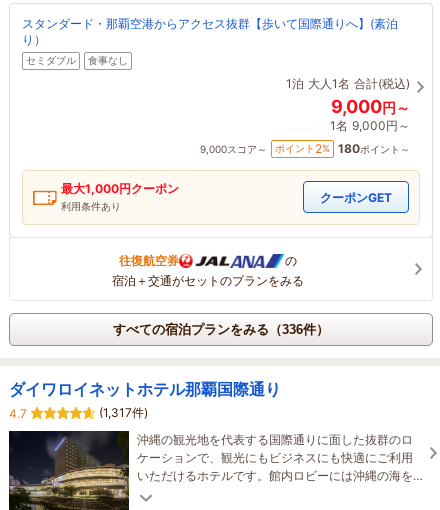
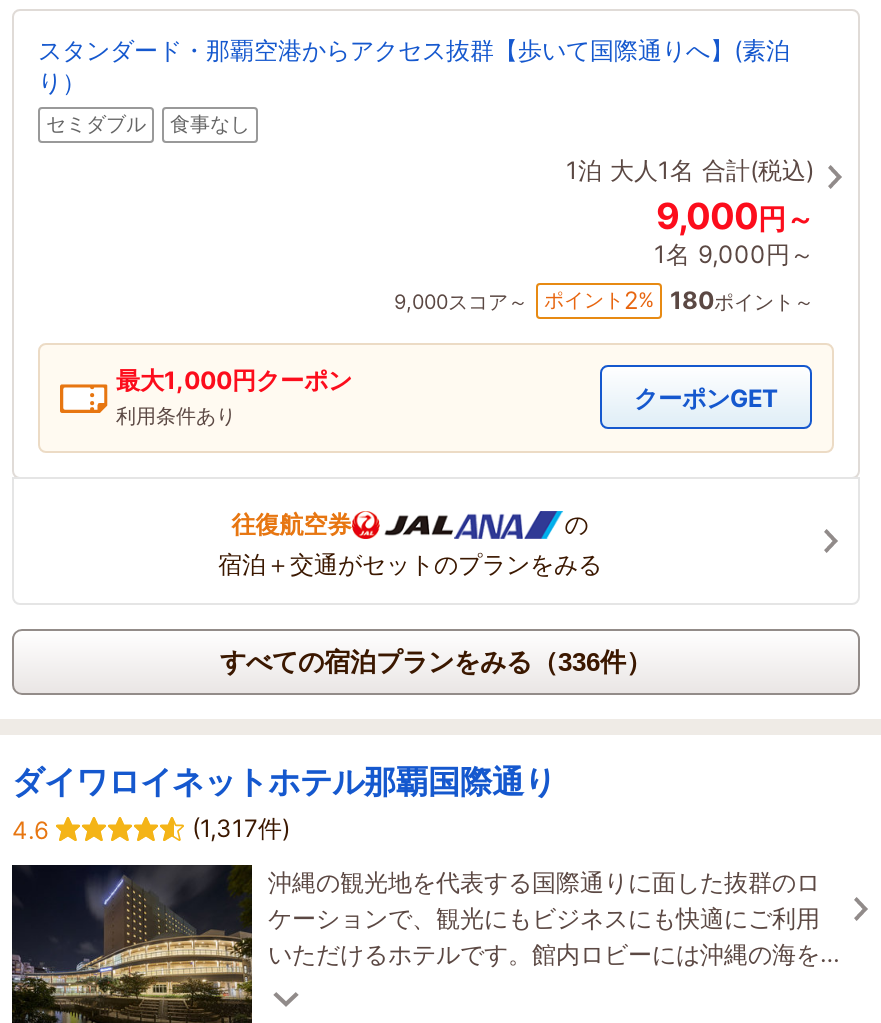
- 4.7
+ 4.6
